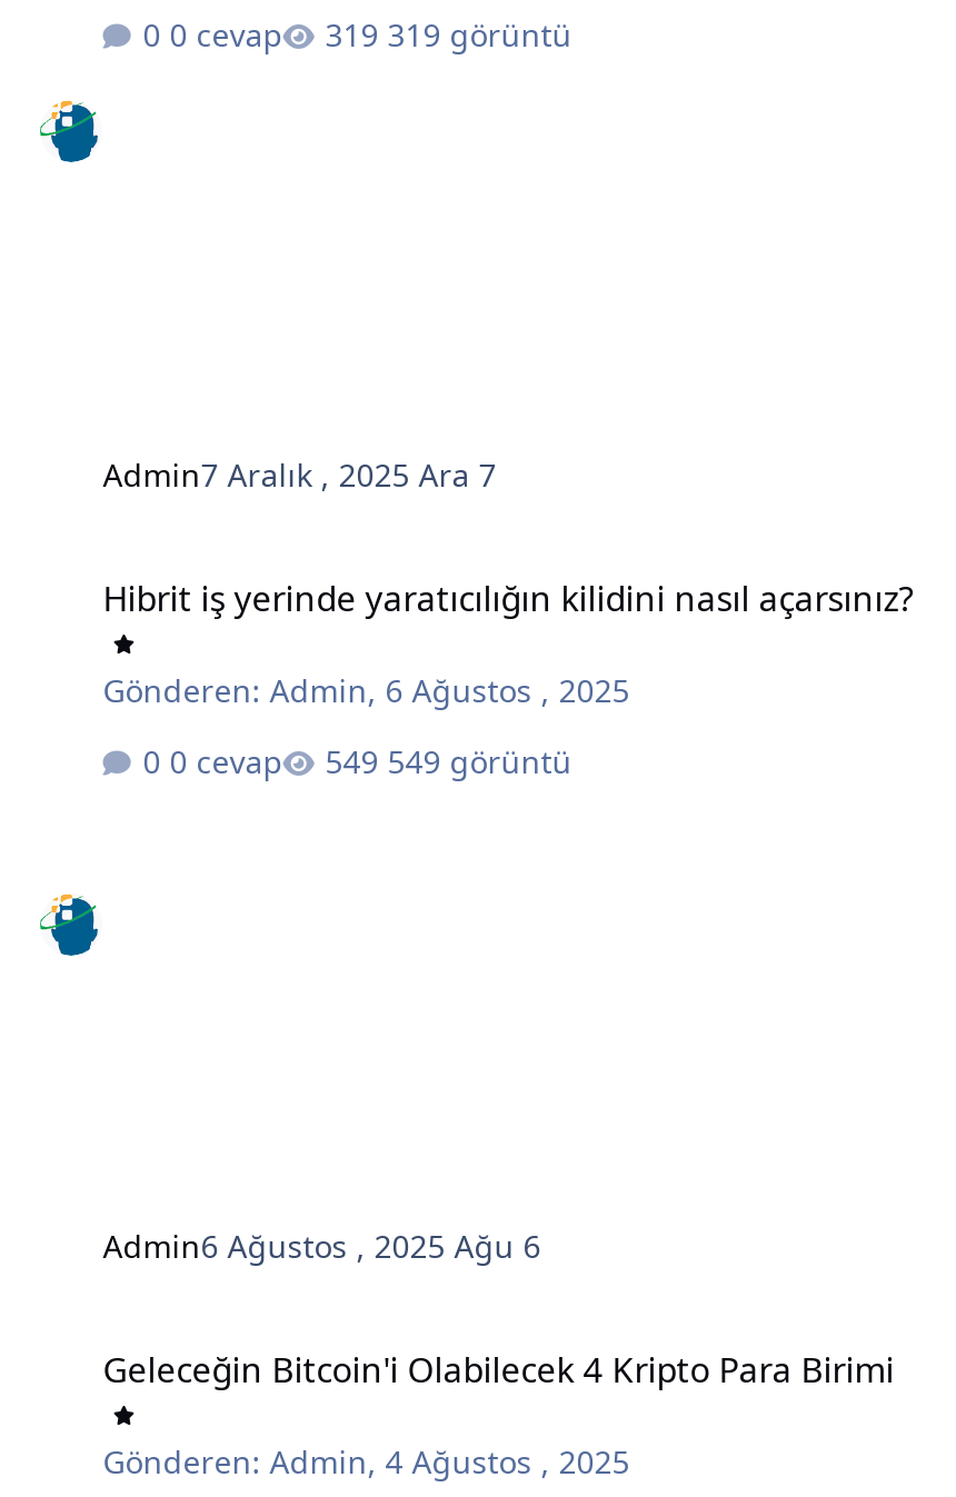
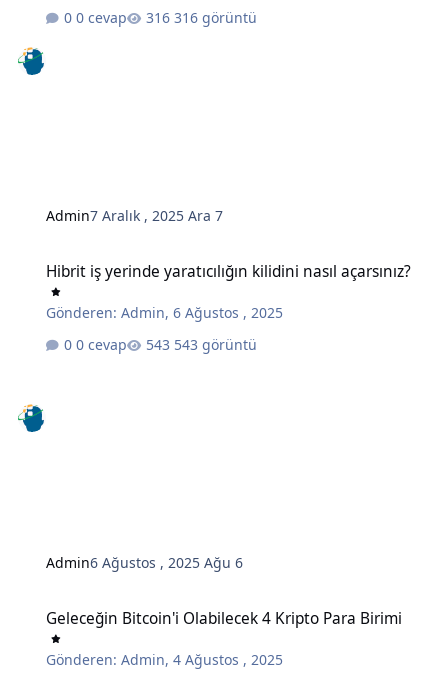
- 319 görüntü
+ 316 görüntü

- 549 görüntü
+ 543 görüntü
